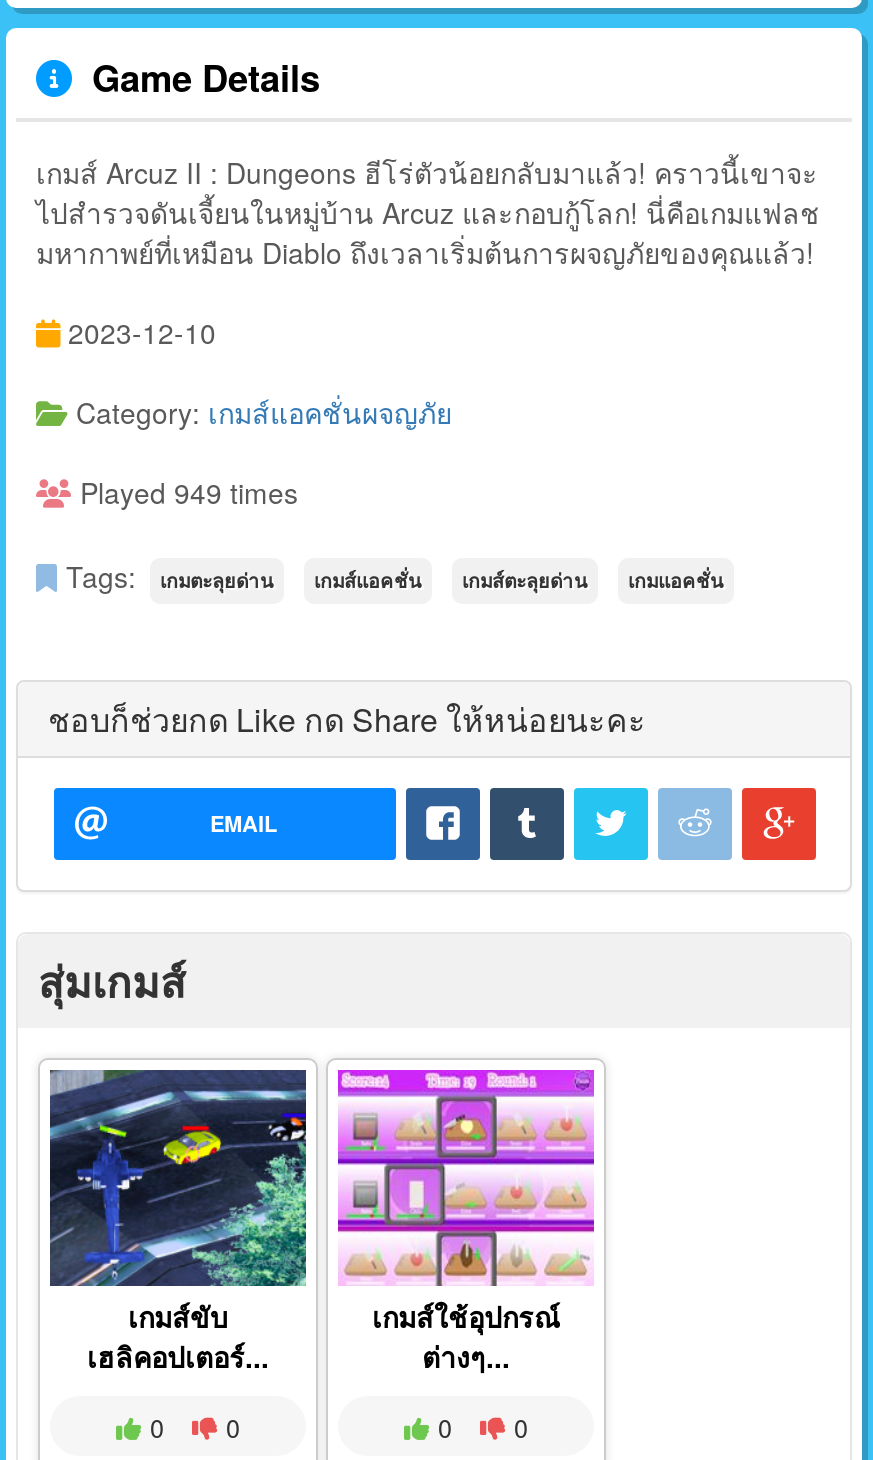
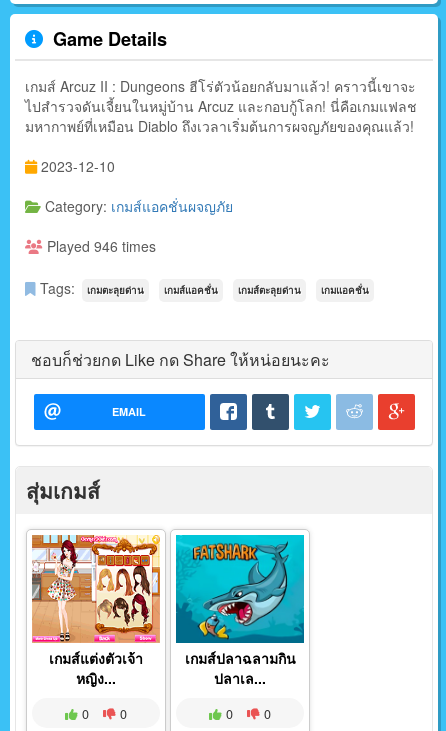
- Played 949 times
+ Played 946 times

- [image]
- เกมส์ขับ
- เฮลิคอปเตอร์...
+ [image]
+ เกมส์แต่งตัวเจ้า
+ หญิง...

- [image]
- เกมส์ใช้อุปกรณ์
- ต่างๆ...
+ [image]
+ เกมส์ปลาฉลามกิน
+ ปลาเล...
